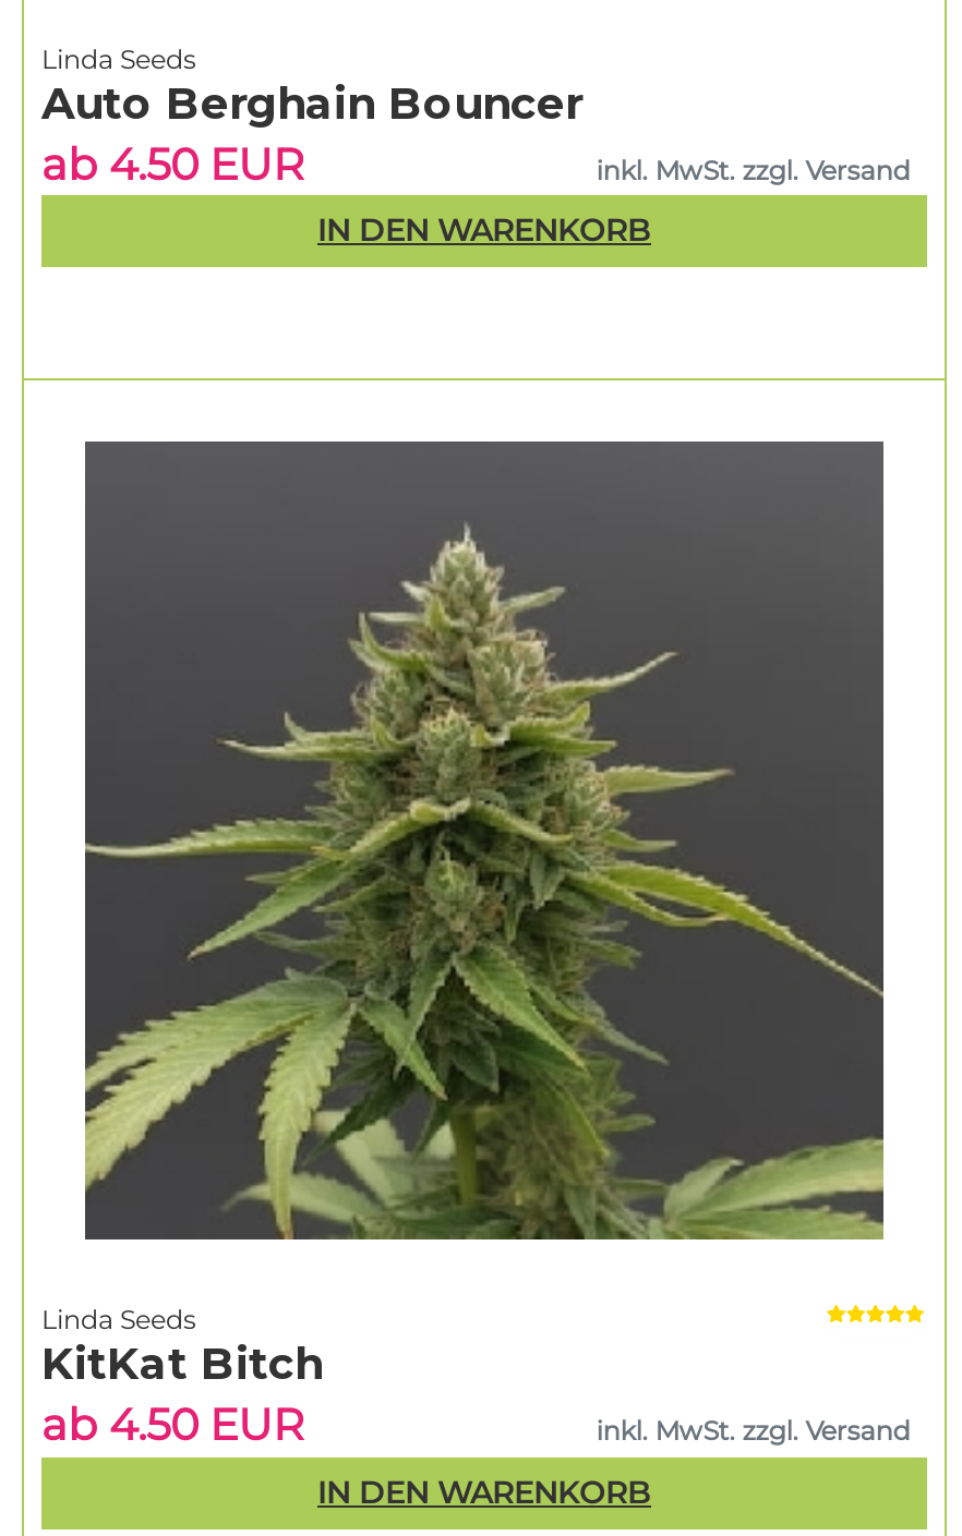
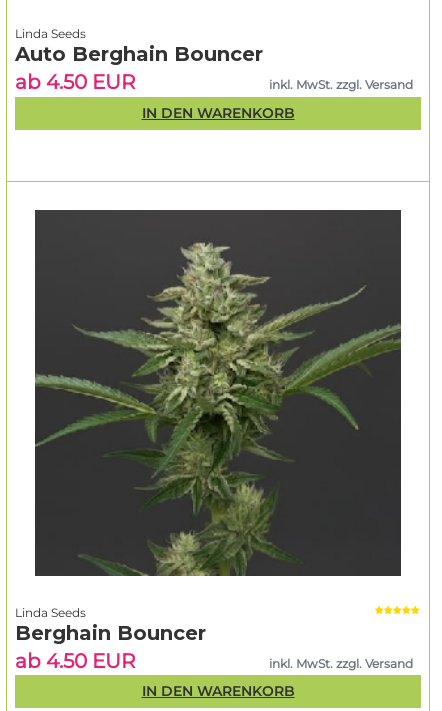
- [image]
+ [image]

- KitKat Bitch
+ Berghain Bouncer
